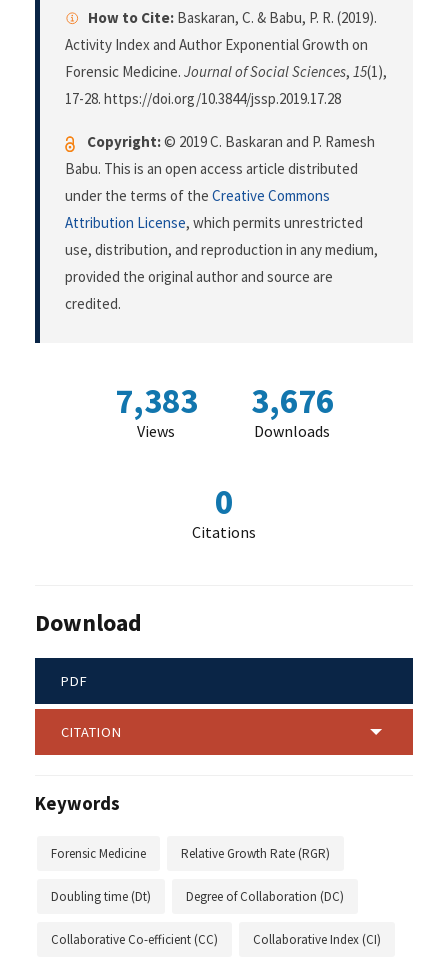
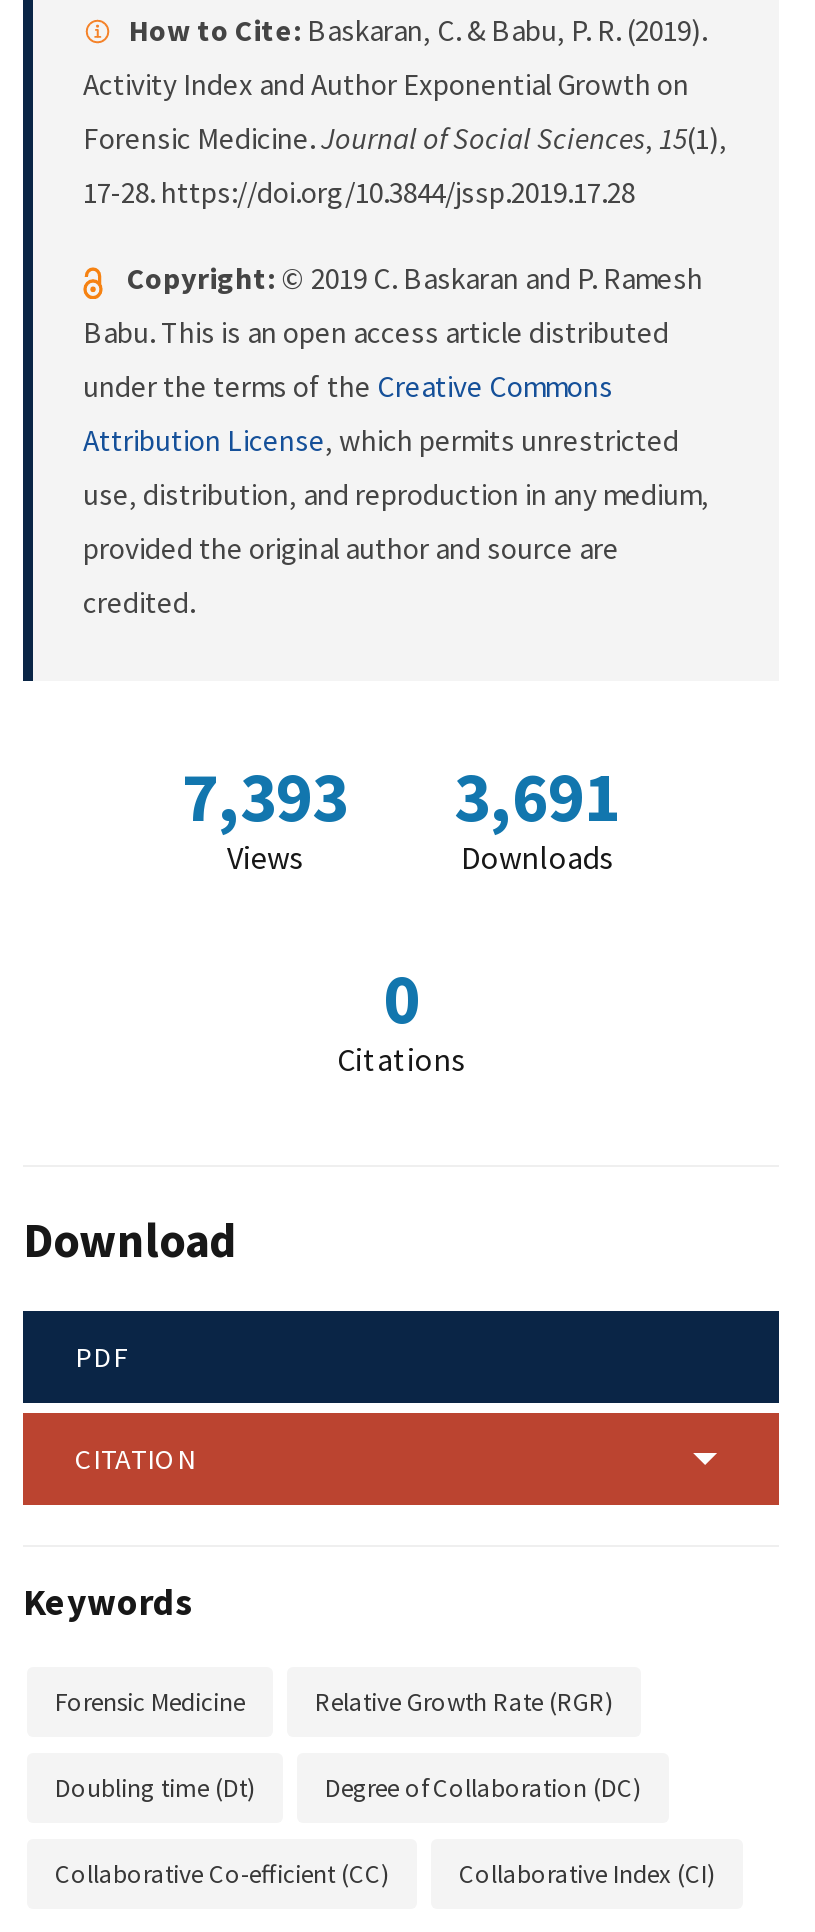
- 7,383
+ 7,393

- 3,676
+ 3,691
